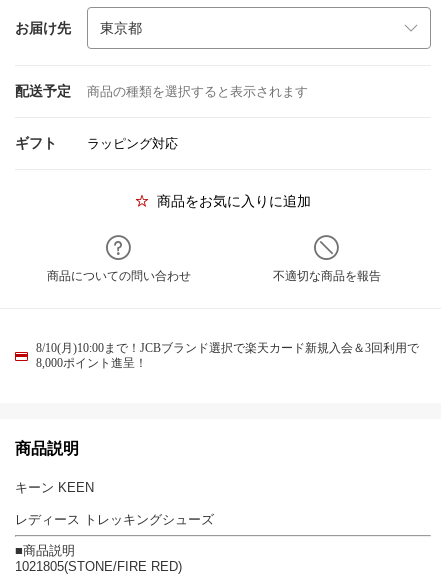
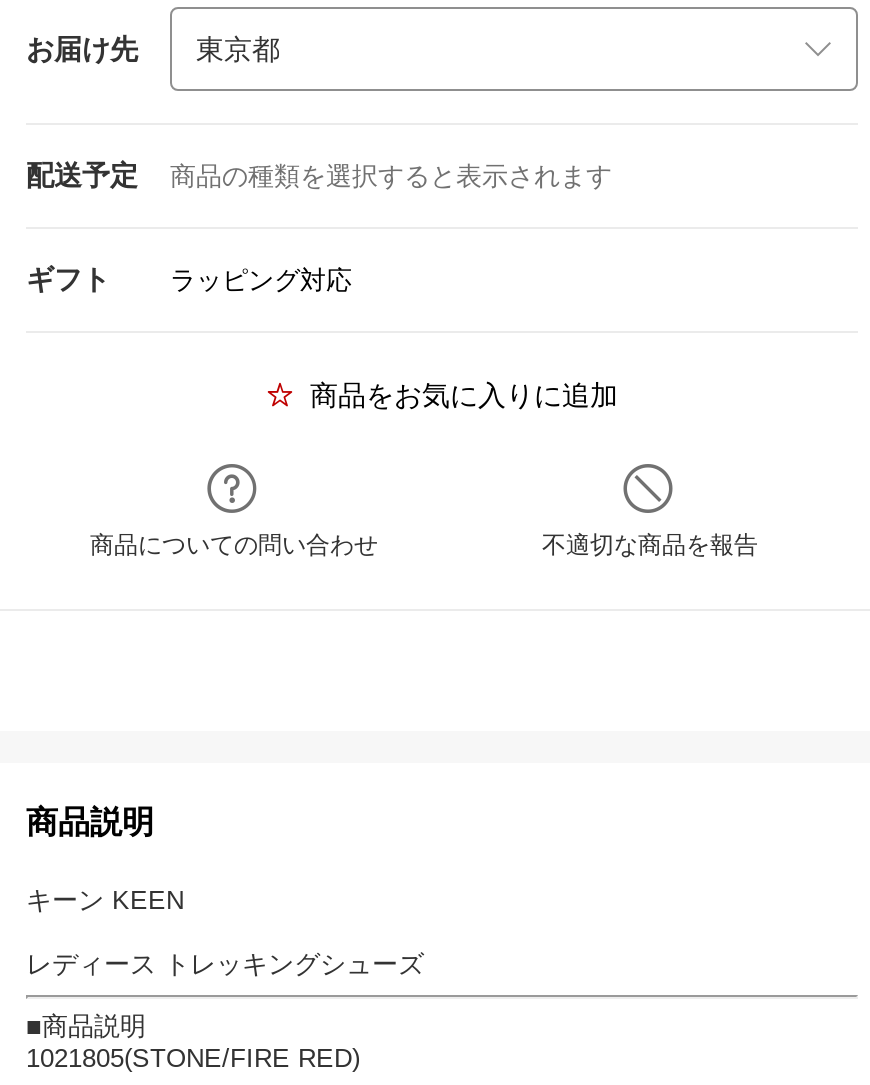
- 8/10(月)10:00まで！JCBブランド選択で楽天カード新規入会＆3回利用で
- 8,000ポイント進呈！
